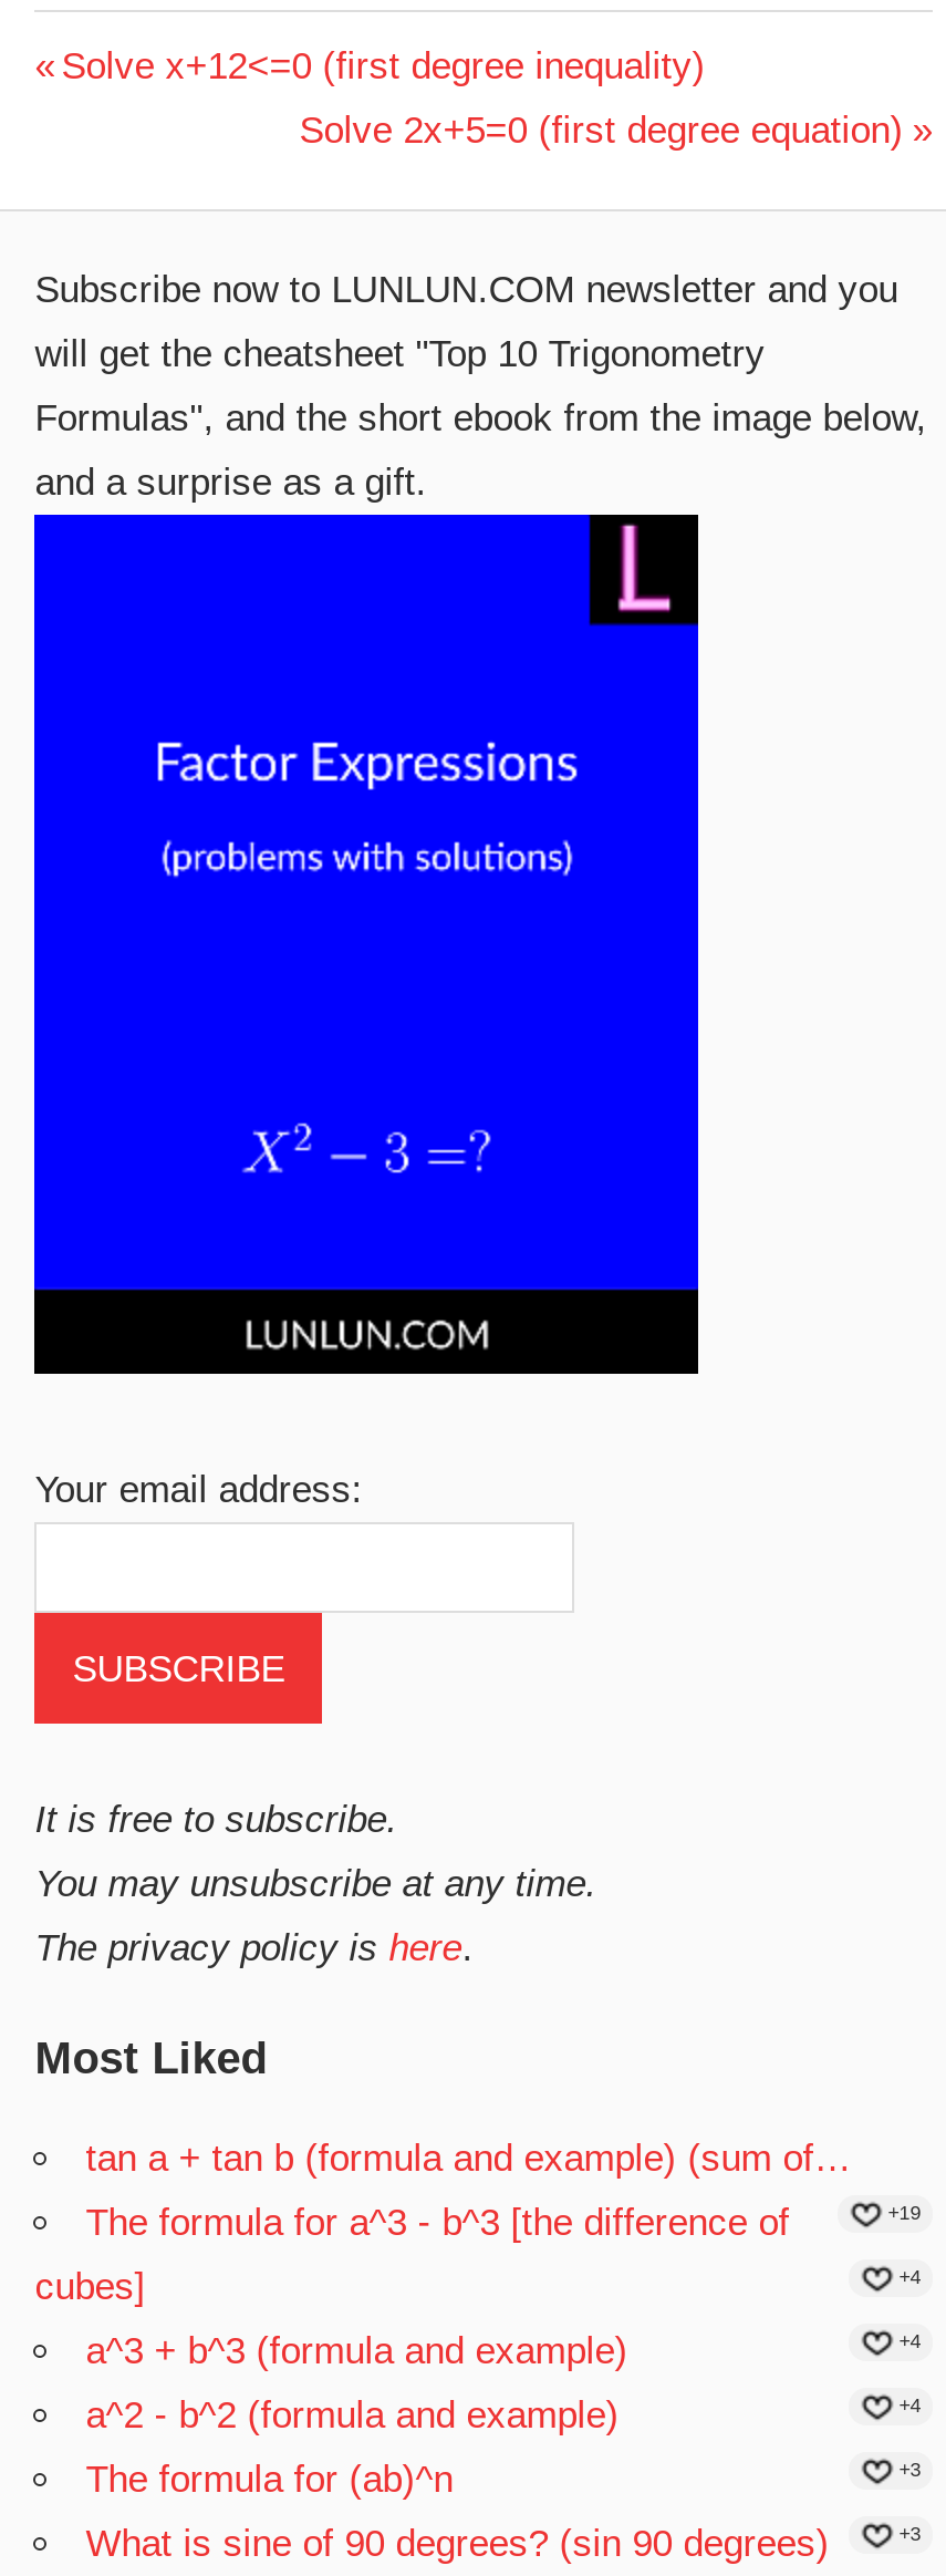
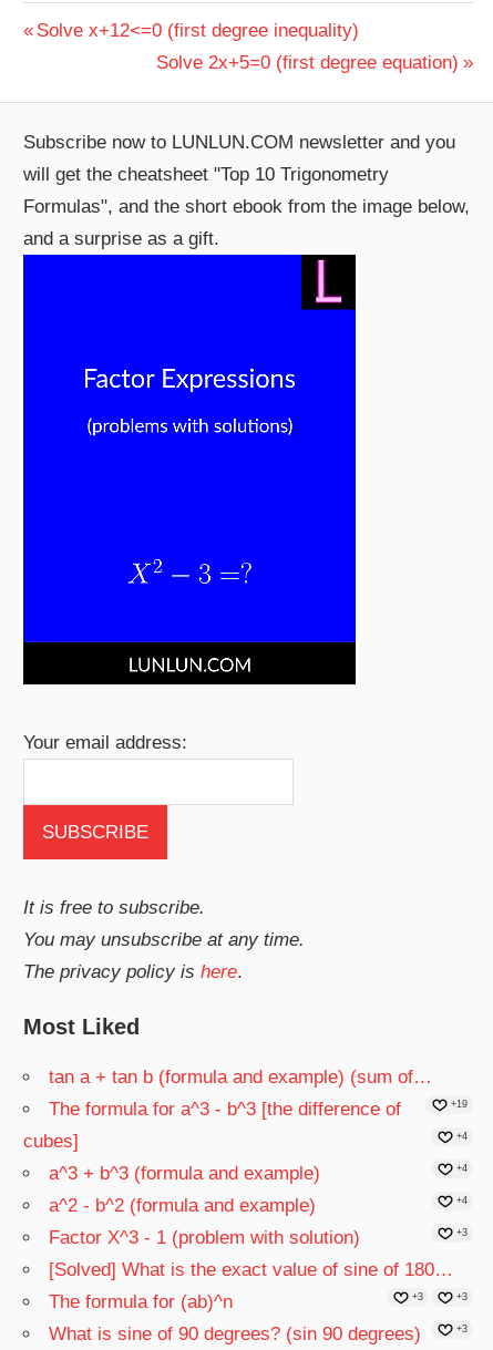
+ Factor X^3 - 1 (problem with solution)
+ +3
+ [Solved] What is the exact value of sine of 180…
+ +3
